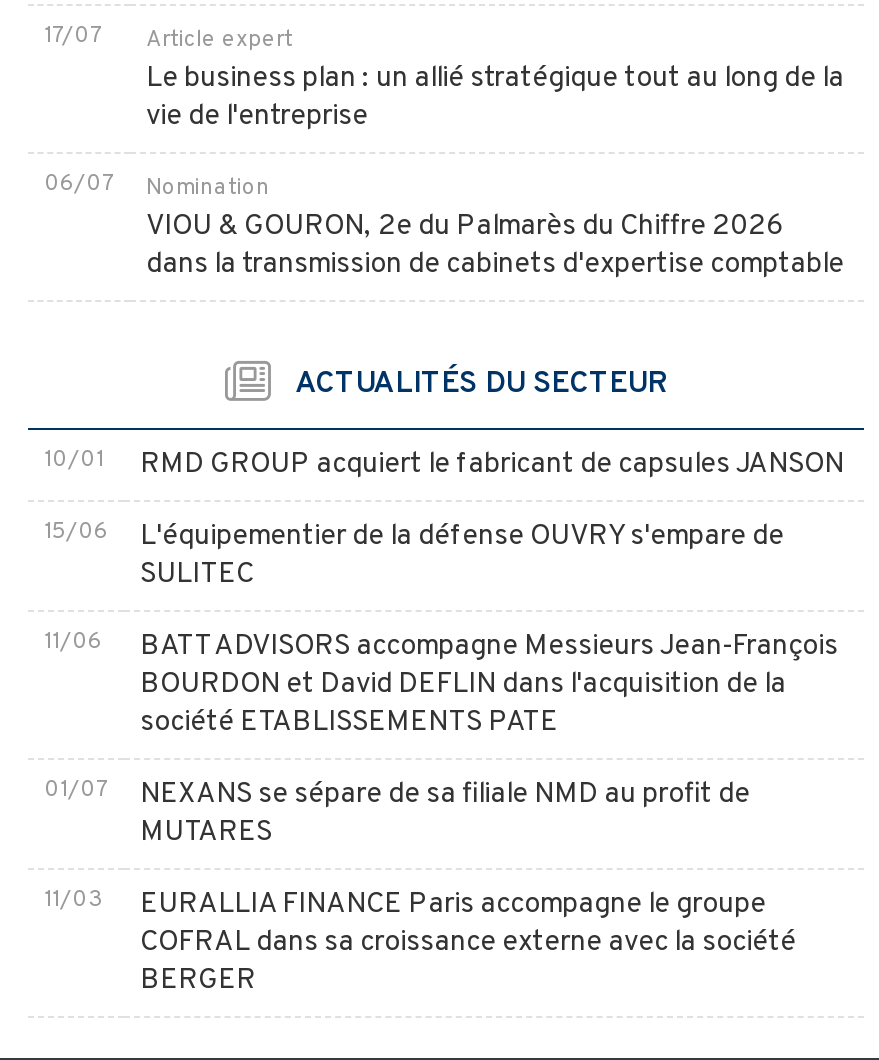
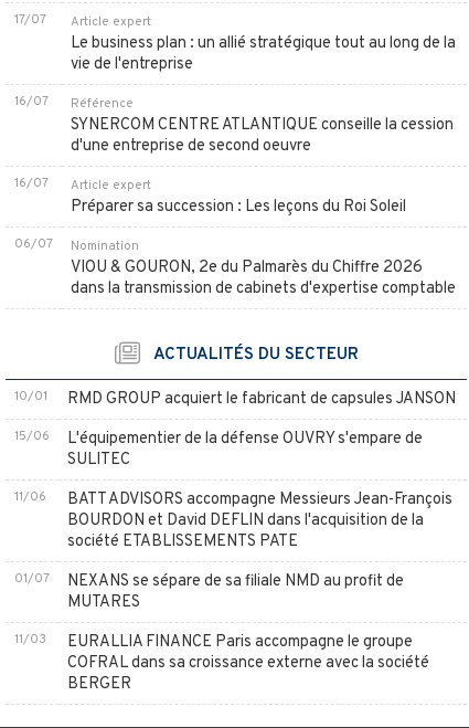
+ 16/07
+ Référence
+ SYNERCOM CENTRE ATLANTIQUE conseille la cession
+ d'une entreprise de second oeuvre
+ 16/07
+ Article expert
+ Préparer sa succession : Les leçons du Roi Soleil
